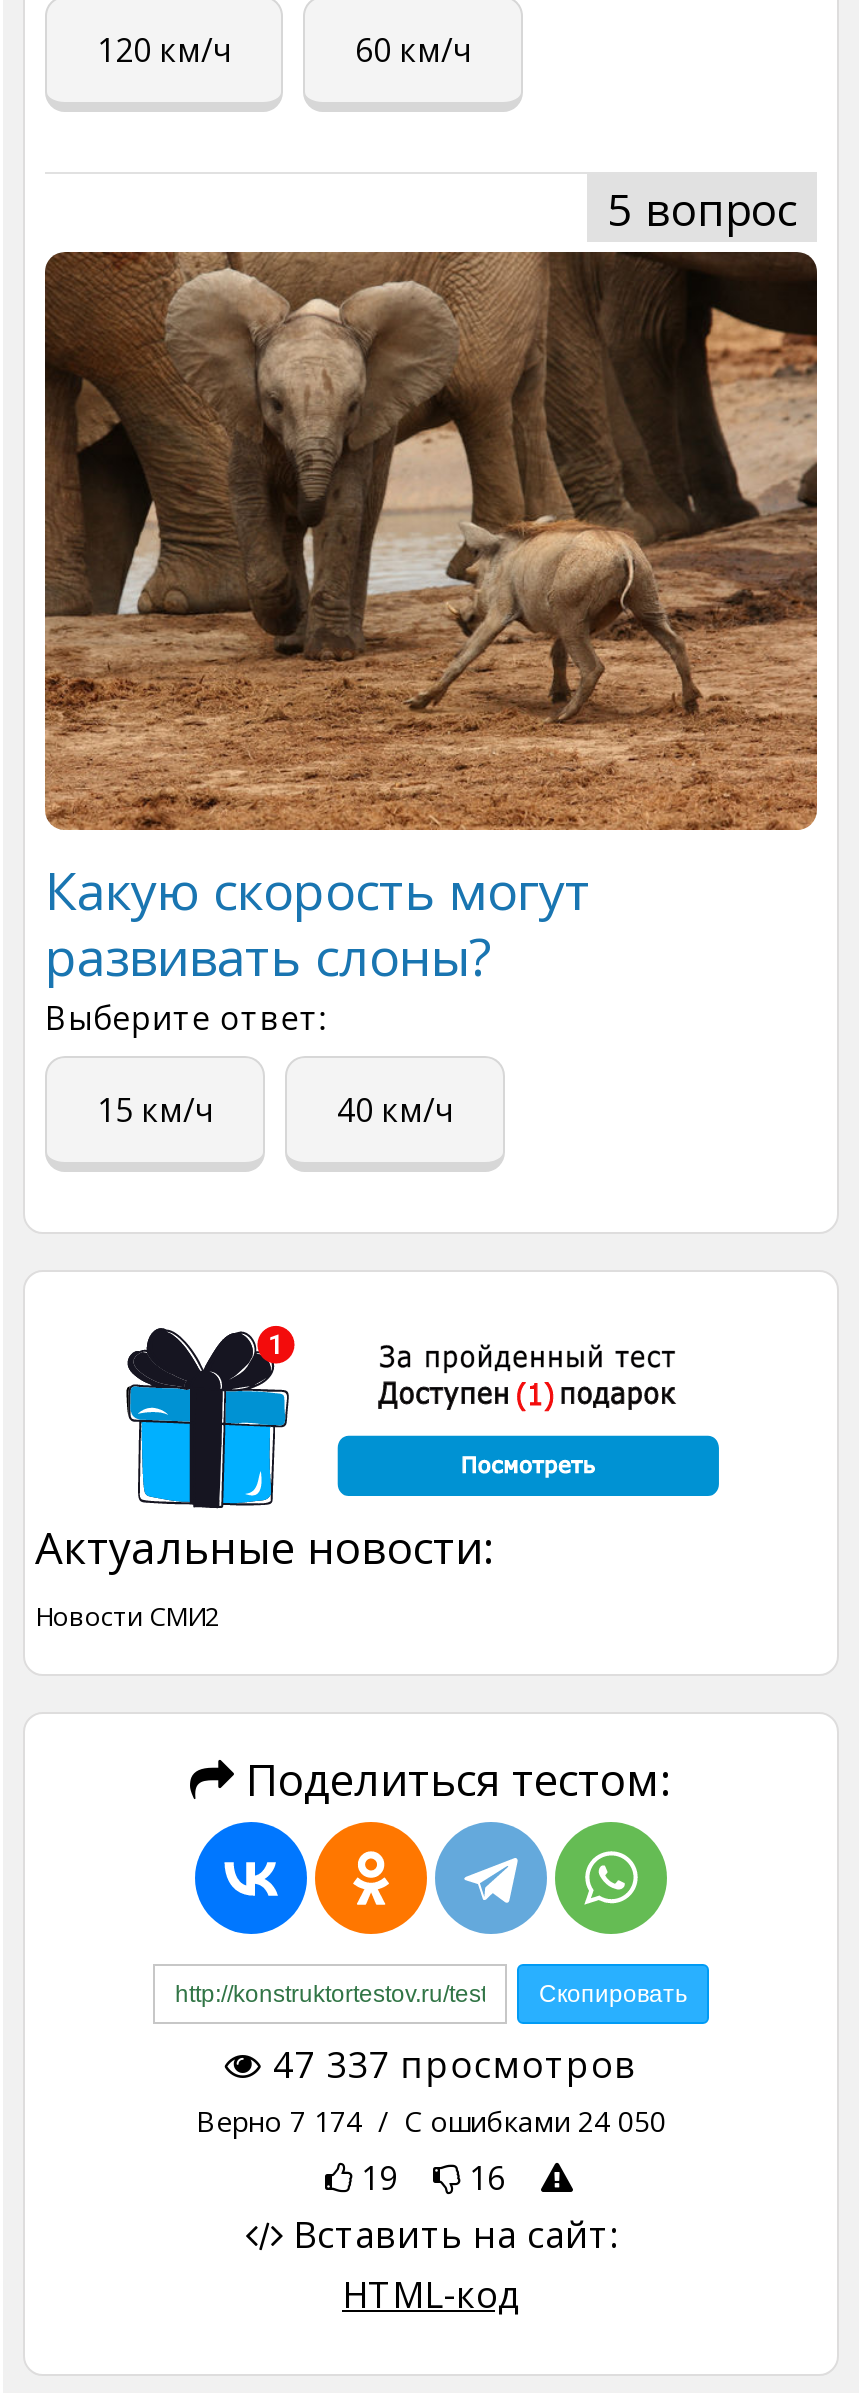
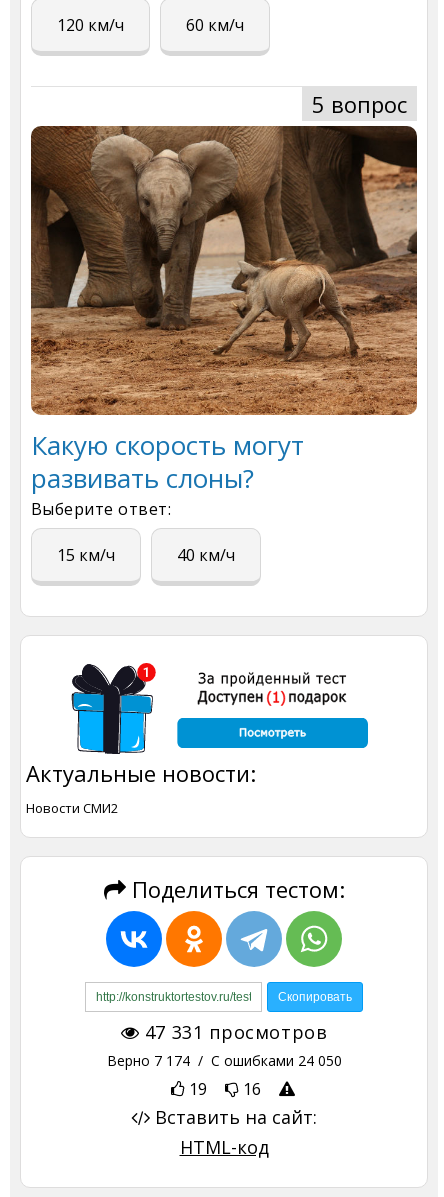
- 47 337 просмотров
+ 47 331 просмотров
